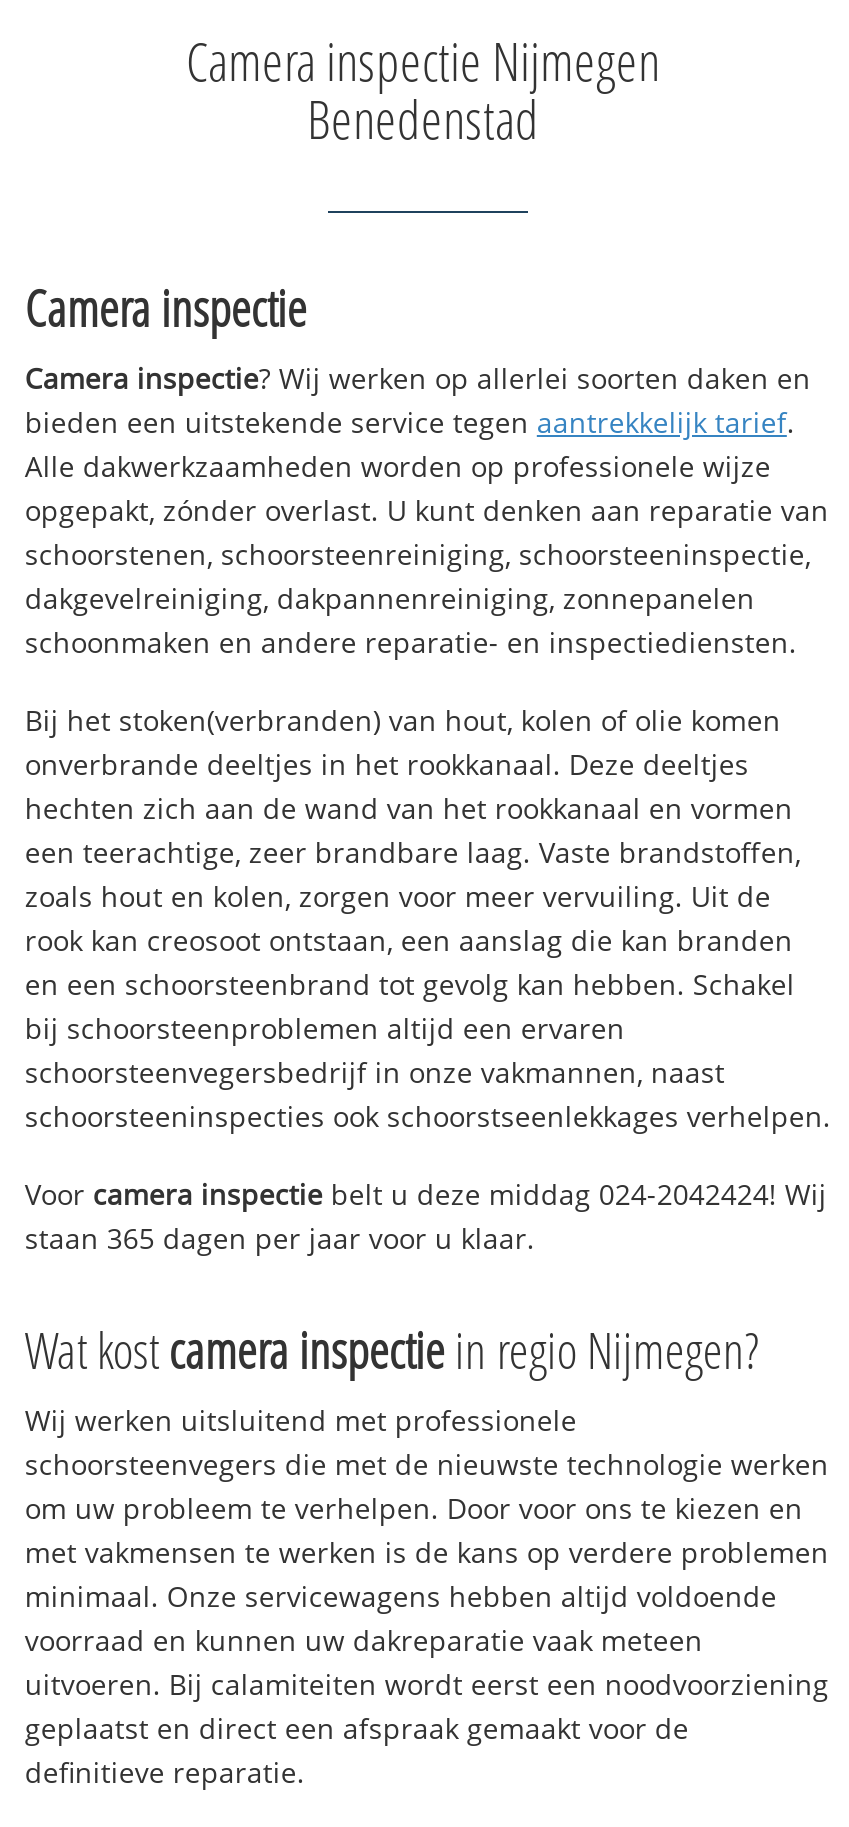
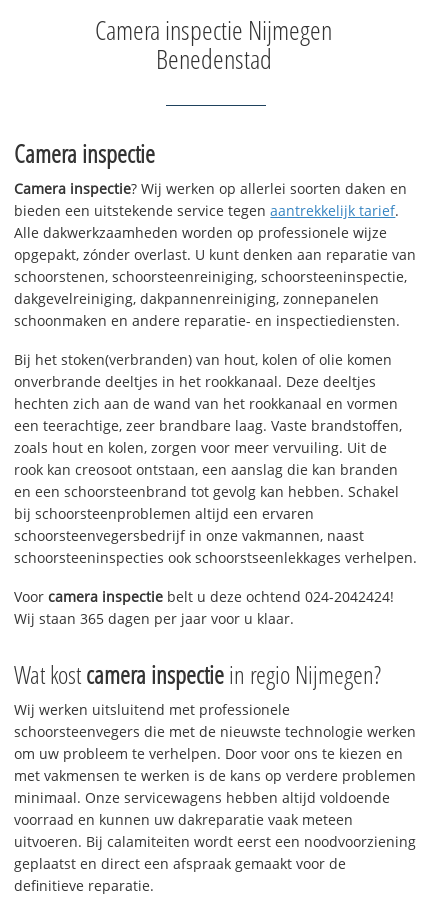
- Voor camera inspectie belt u deze middag 024-2042424! Wij
- staan 365 dagen per jaar voor u klaar.
+ Voor camera inspectie belt u deze ochtend 024-2042424!
+ Wij staan 365 dagen per jaar voor u klaar.
